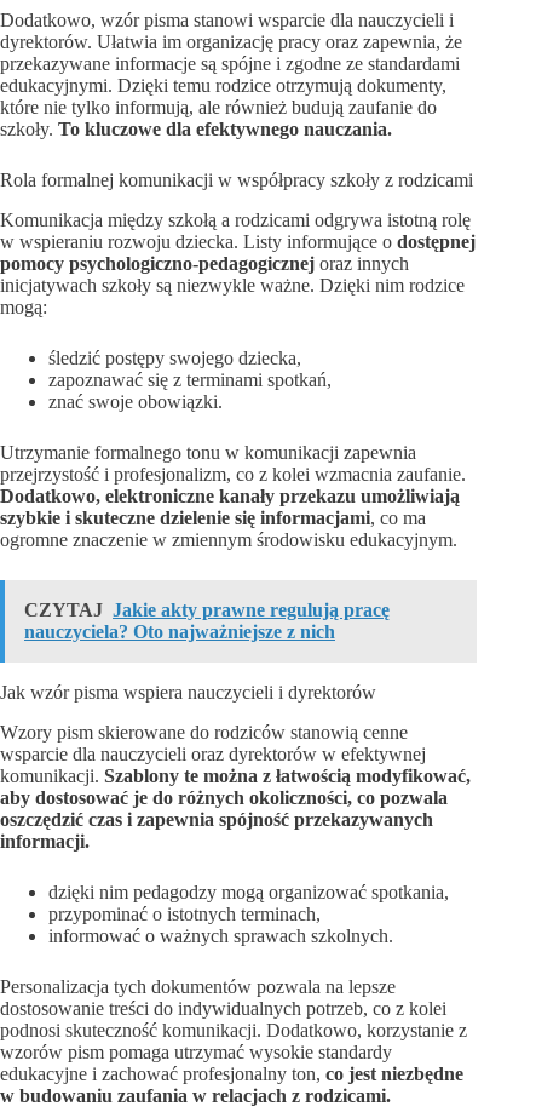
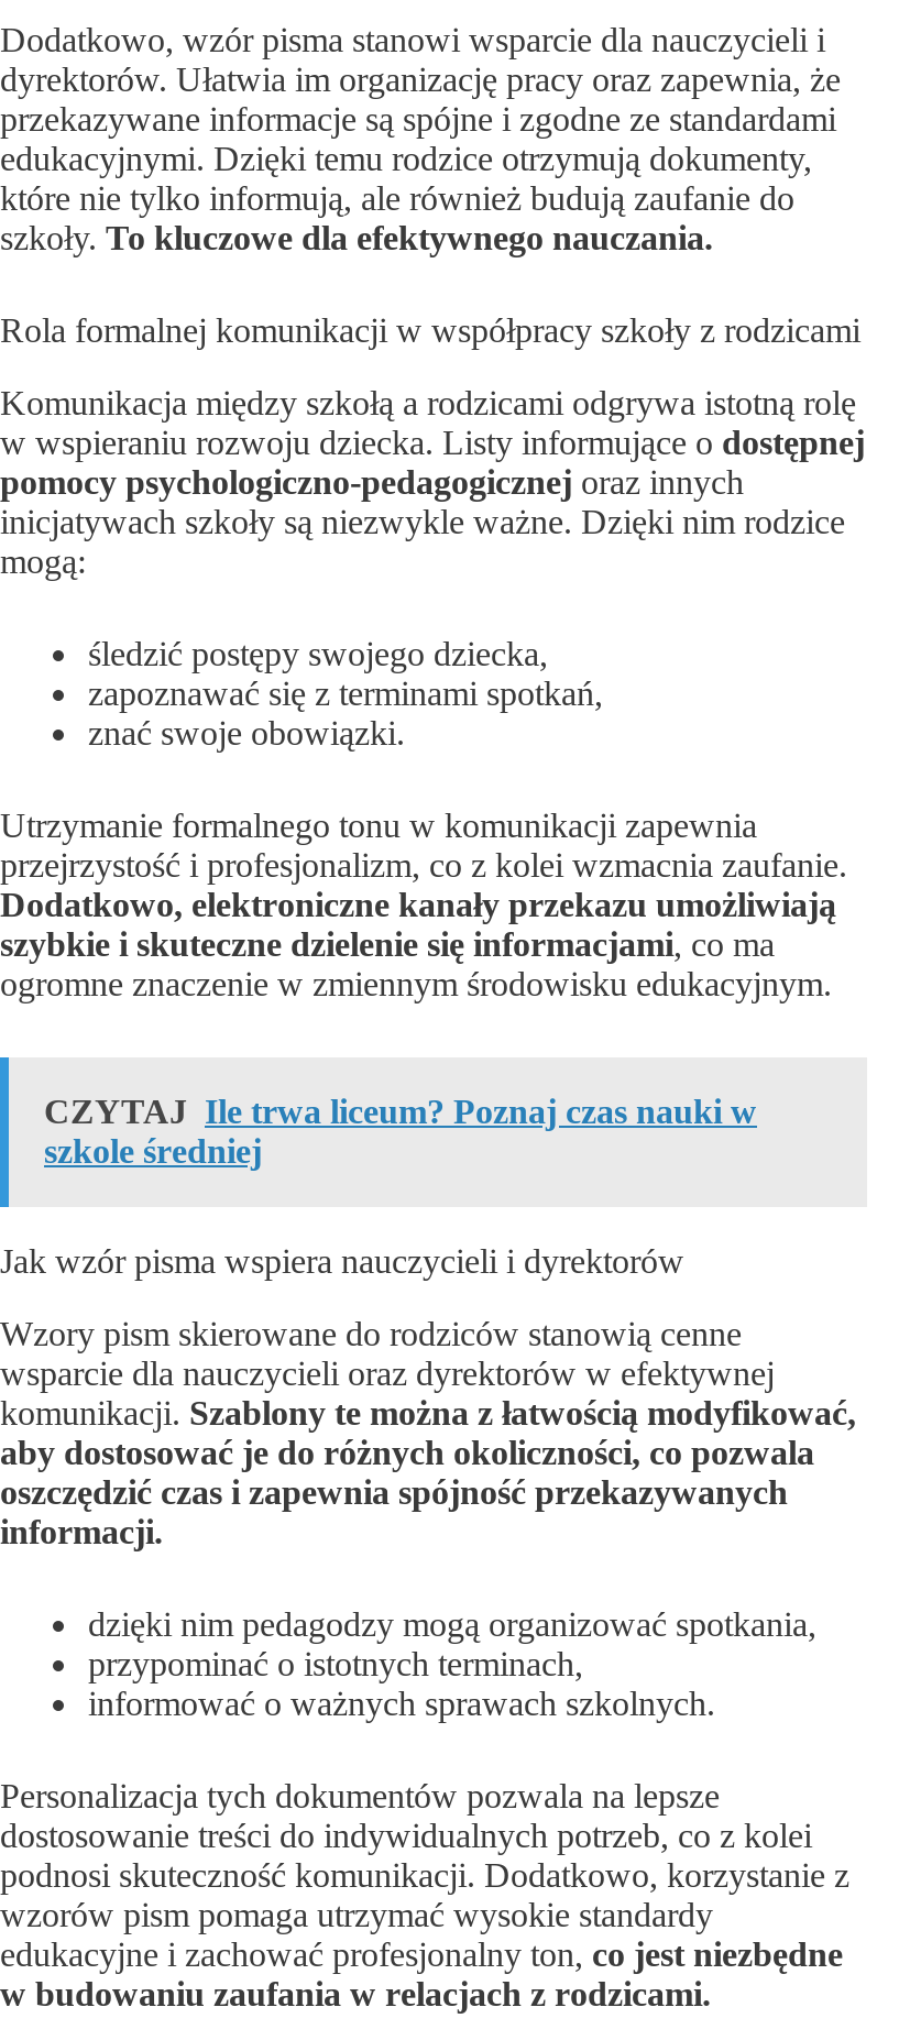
- CZYTAJ Jakie akty prawne regulują pracę
- nauczyciela? Oto najważniejsze z nich
+ CZYTAJ Ile trwa liceum? Poznaj czas nauki w
+ szkole średniej
